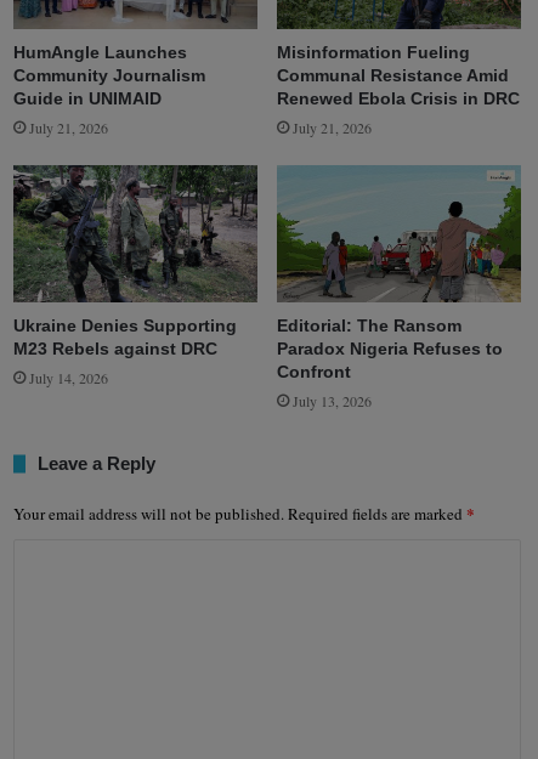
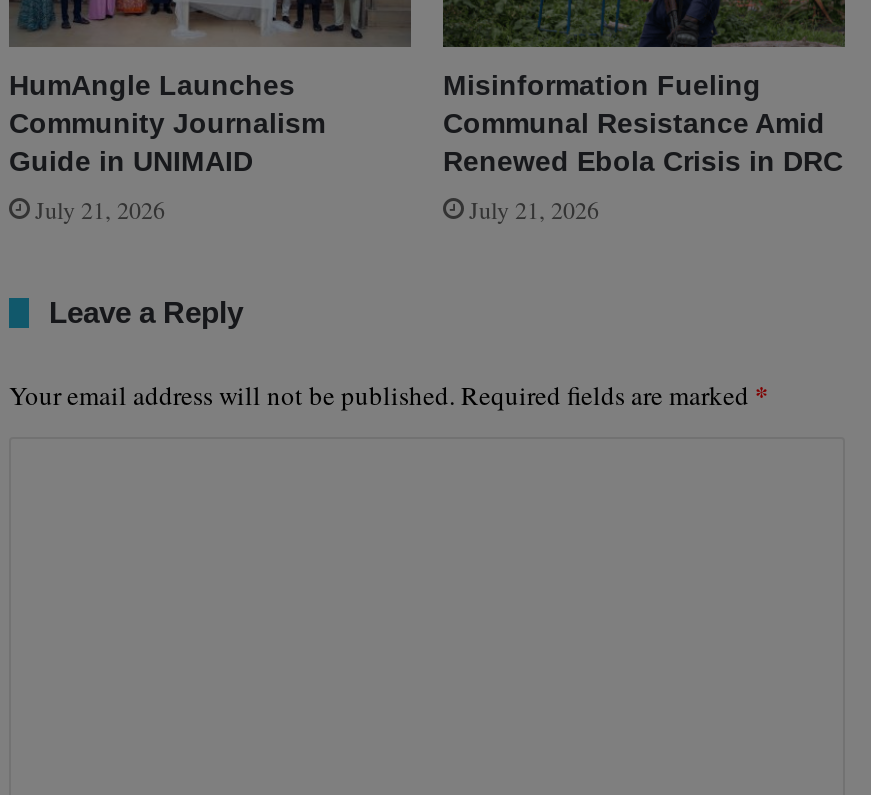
- [image]
- Ukraine Denies Supporting
- M23 Rebels against DRC
- July 14, 2026

- [image]
- Editorial: The Ransom
- Paradox Nigeria Refuses to
- Confront
- July 13, 2026
